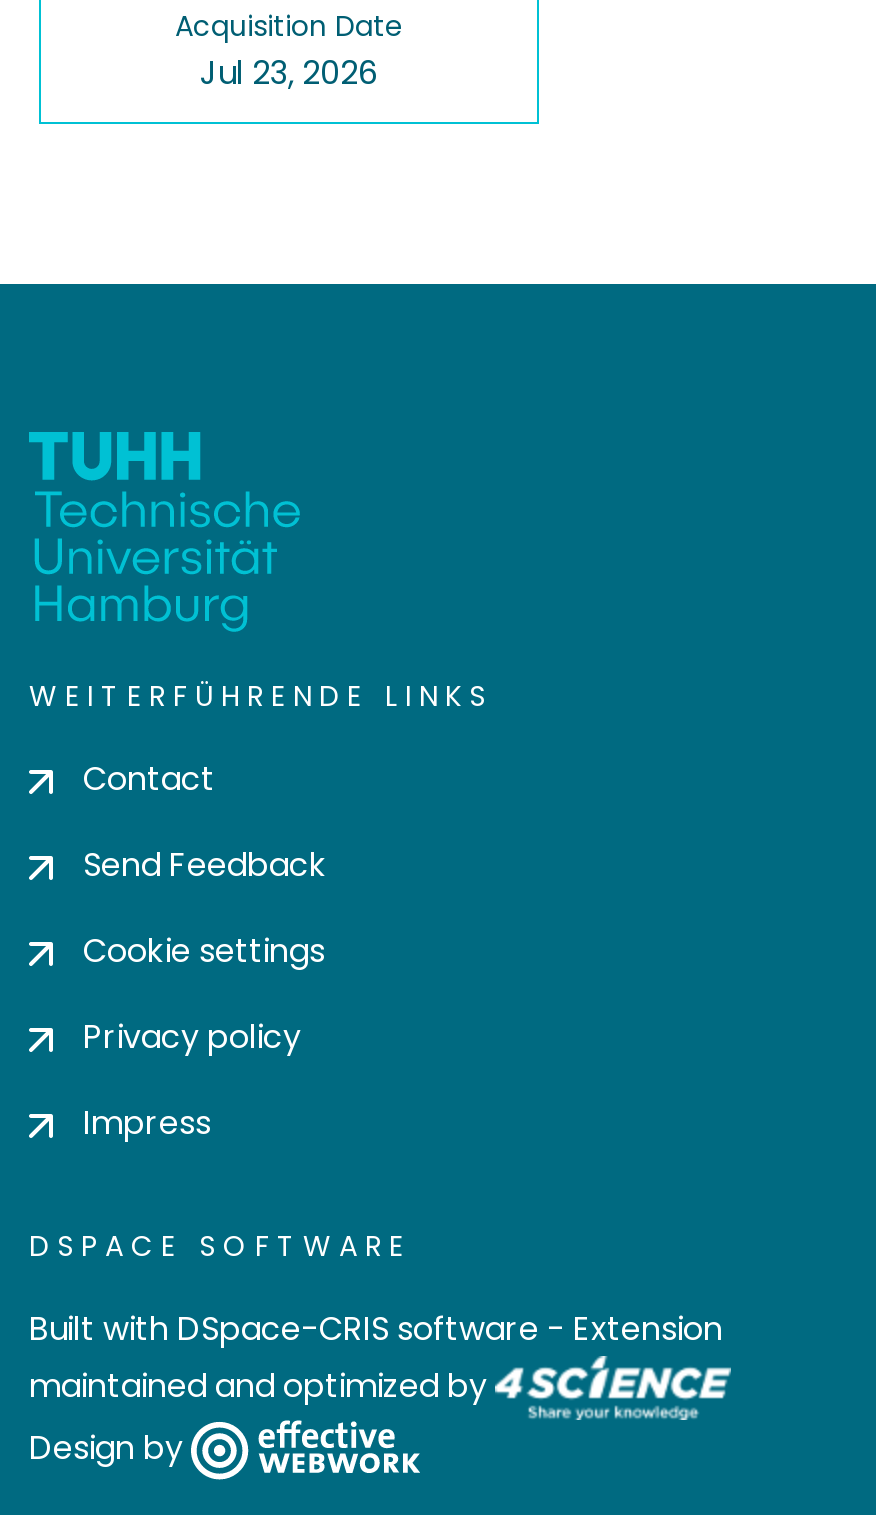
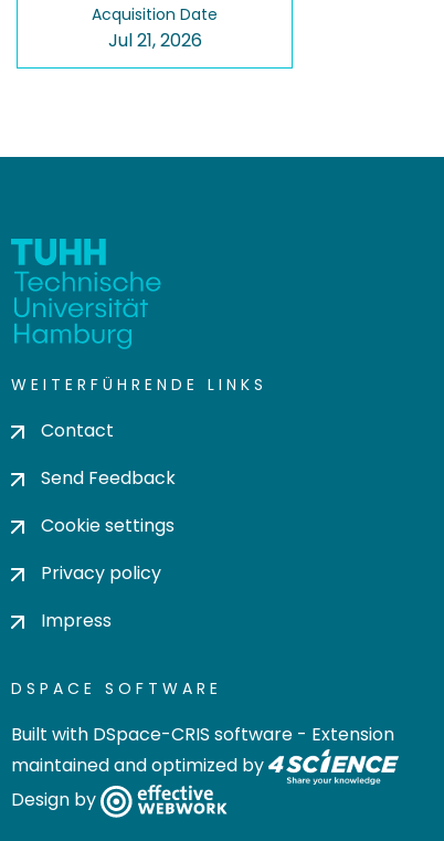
- Jul 23, 2026
+ Jul 21, 2026
